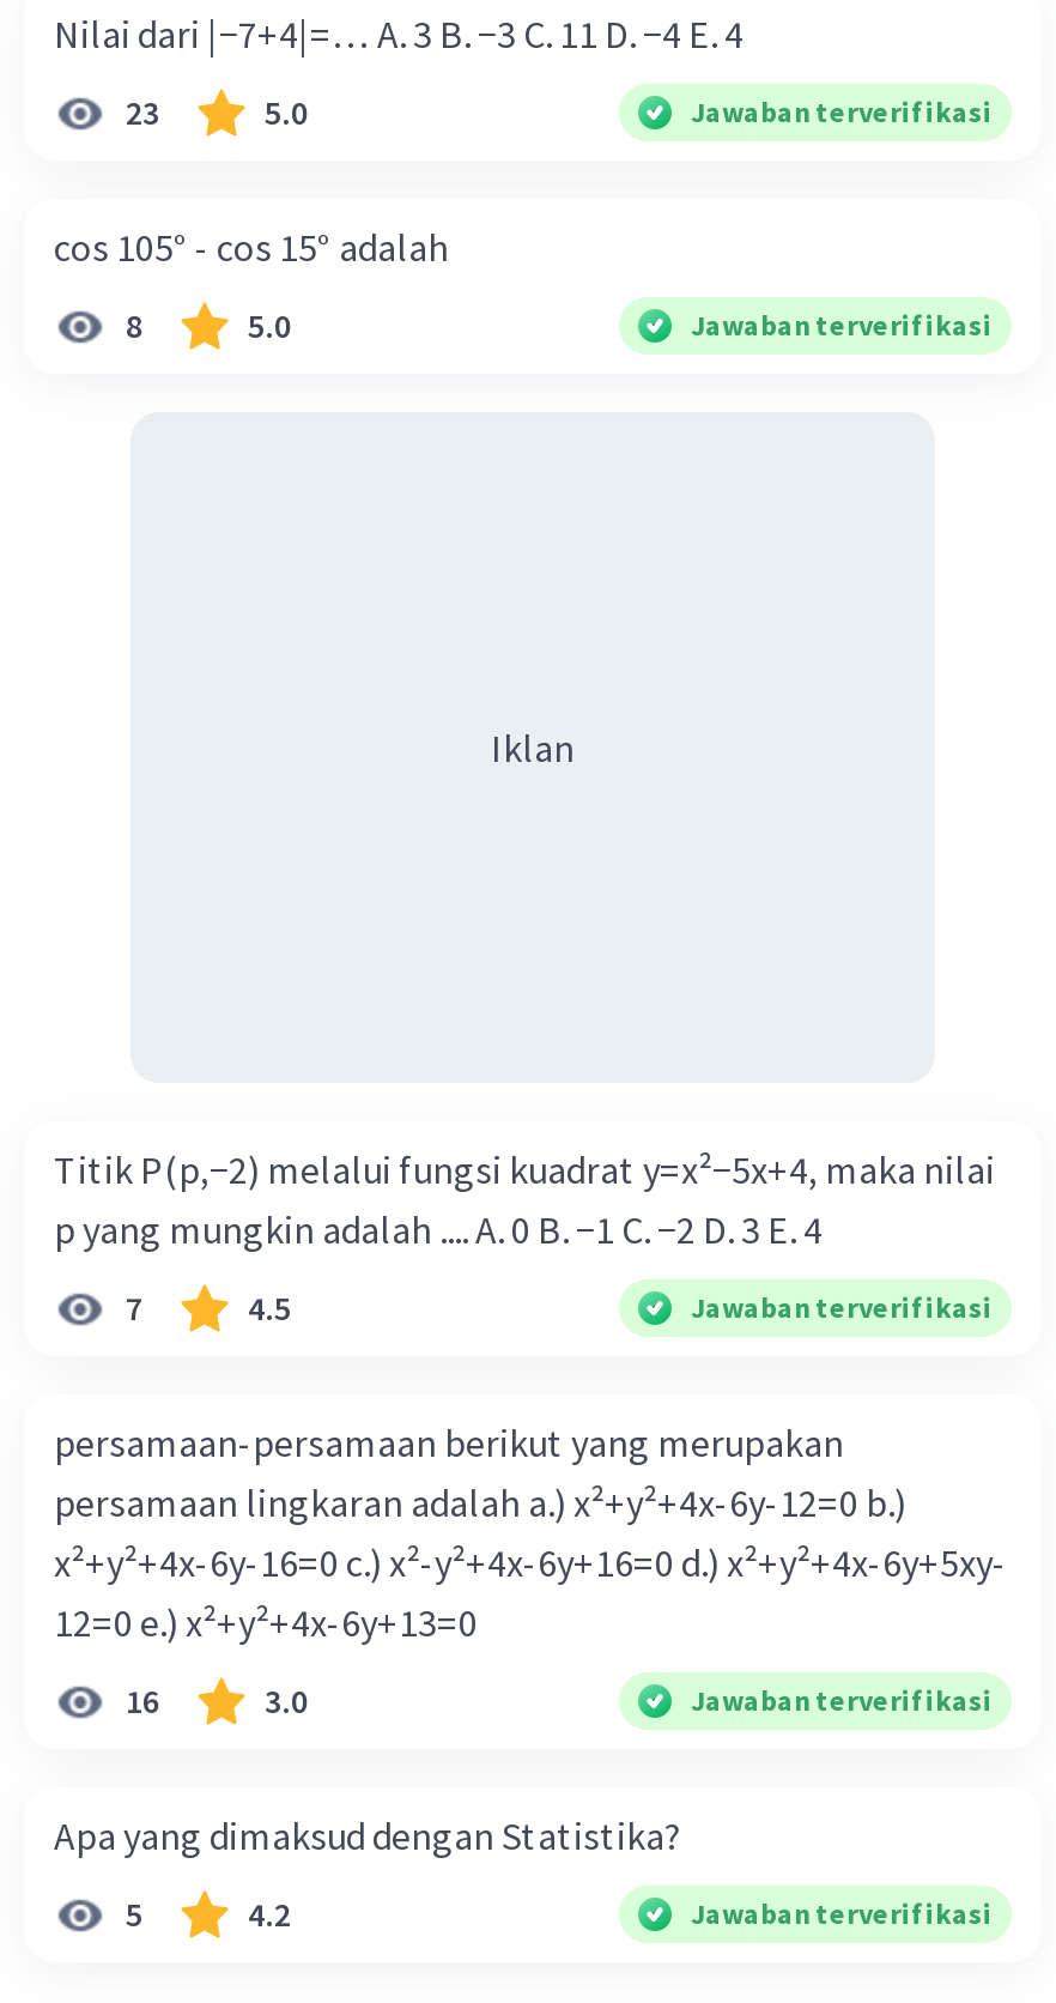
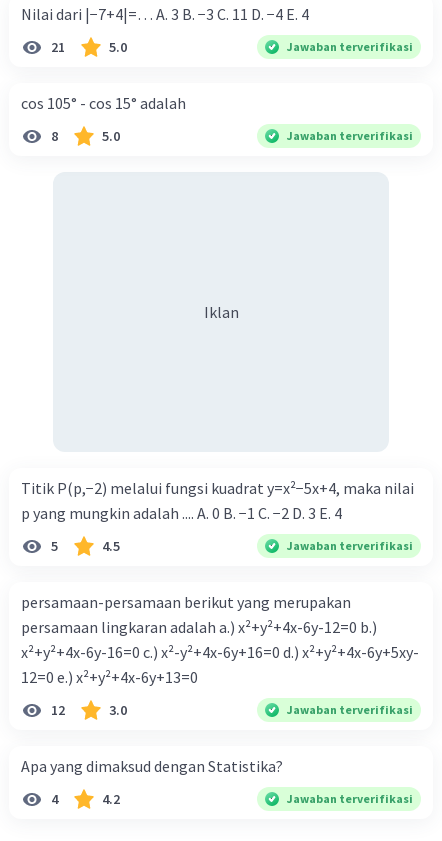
- 23
+ 21

- 7
+ 5

- 16
+ 12

- 5
+ 4
